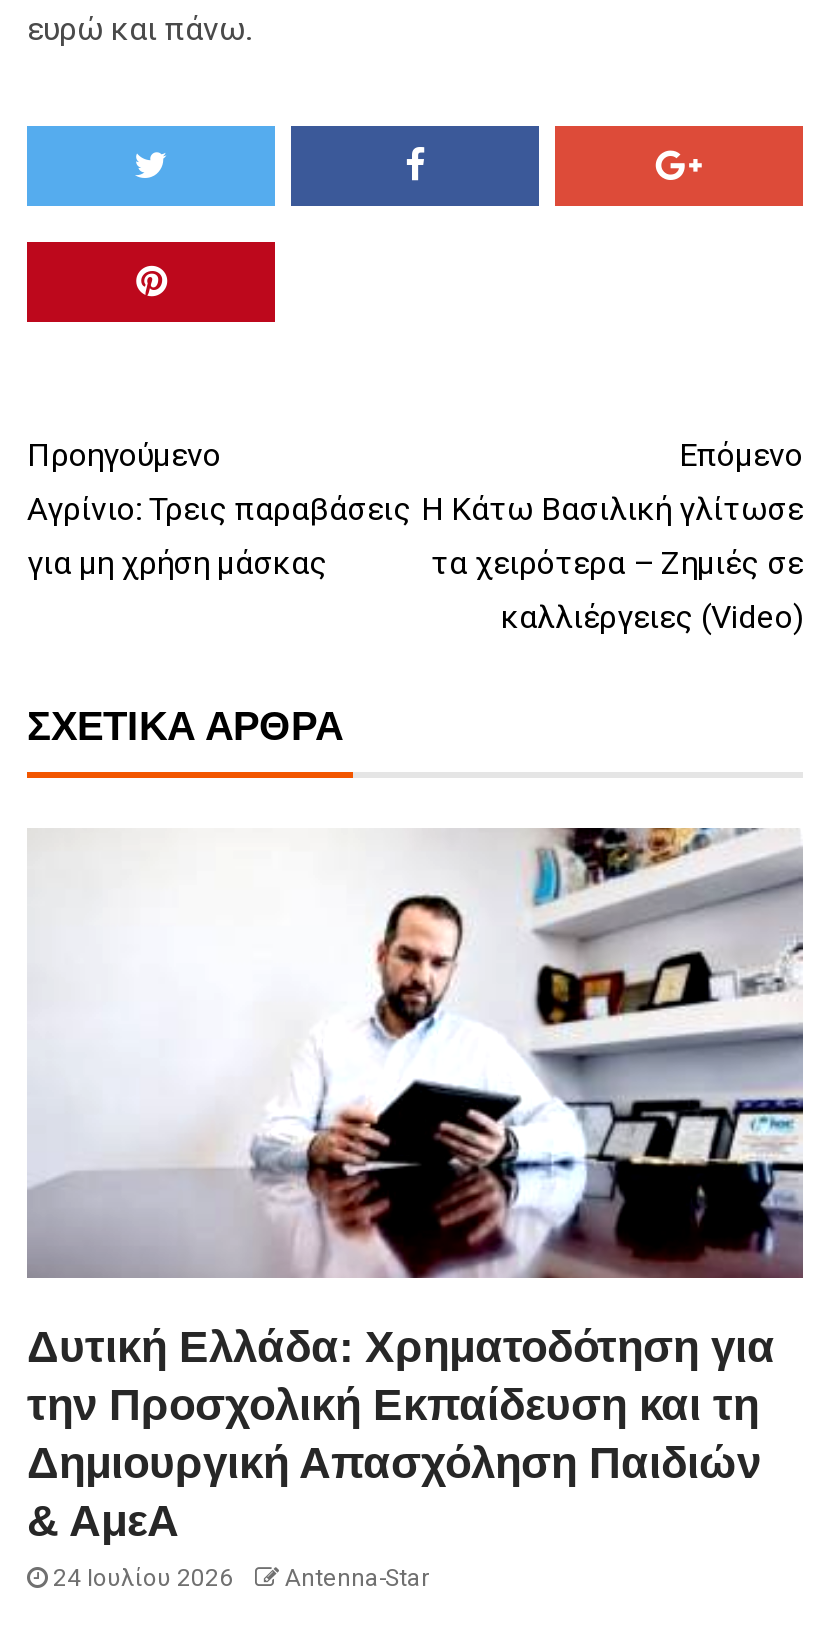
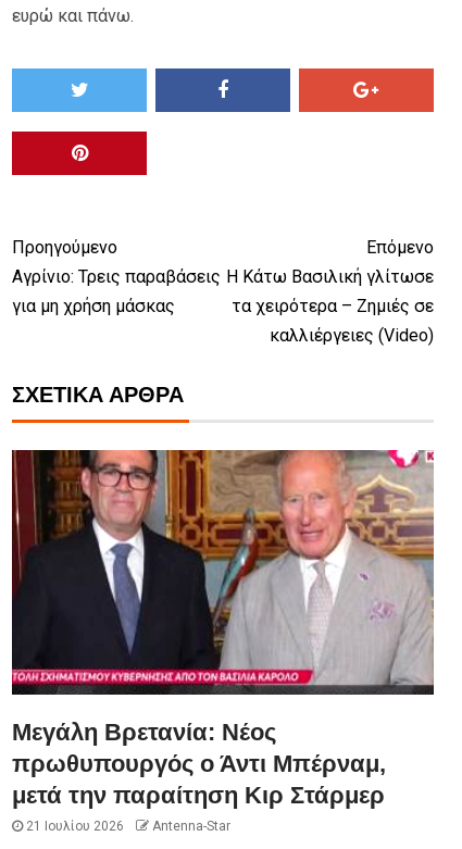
- [image]
- Δυτική Ελλάδα: Χρηματοδότηση για
- την Προσχολική Εκπαίδευση και τη
- Δημιουργική Απασχόληση Παιδιών
- & ΑμεΑ
- 24 Ιουλίου 2026
+ [image]
+ Μεγάλη Βρετανία: Νέος
+ πρωθυπουργός ο Άντι Μπέρναμ,
+ μετά την παραίτηση Κιρ Στάρμερ
+ 21 Ιουλίου 2026
